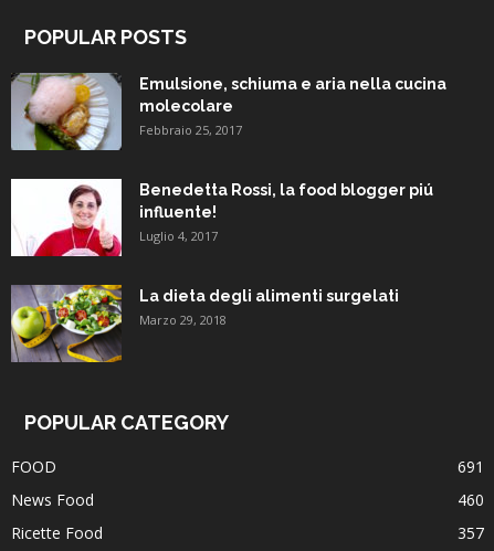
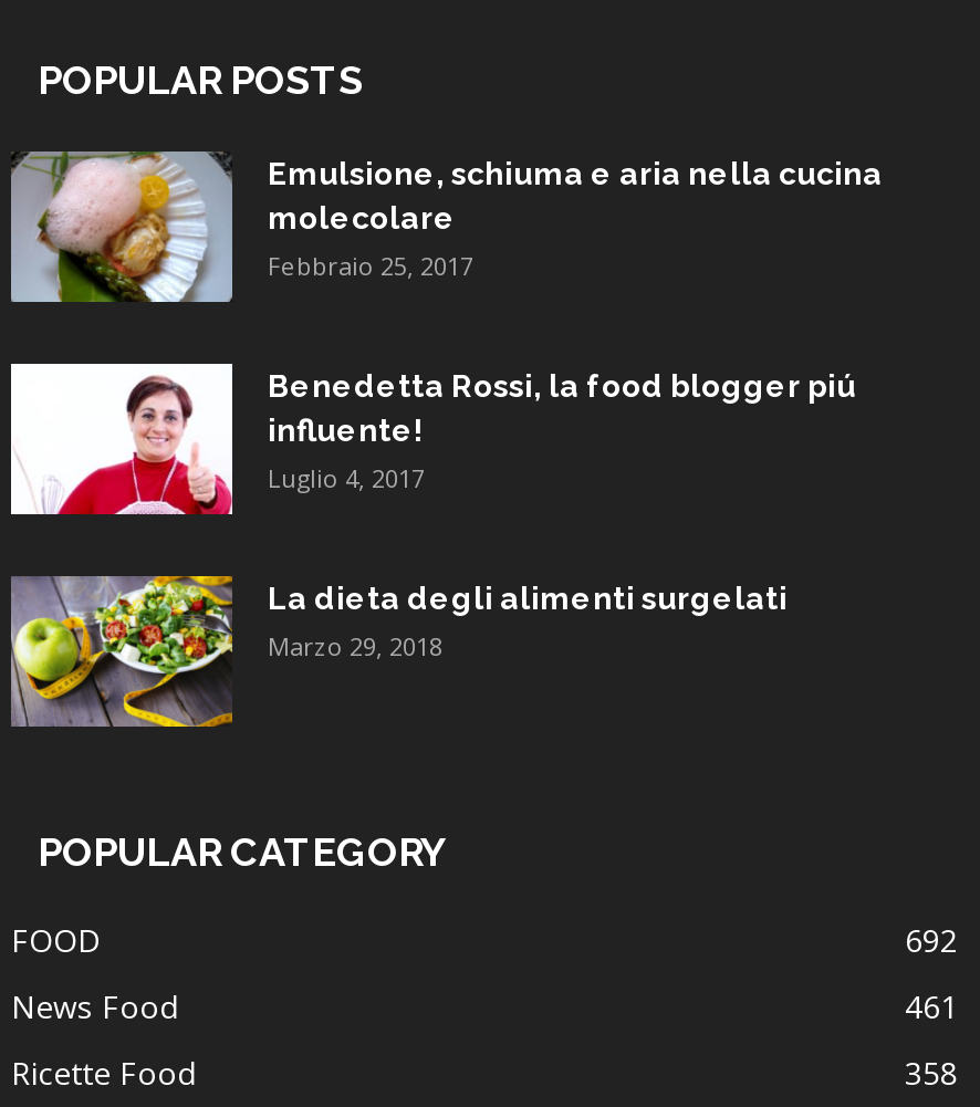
- 691
+ 692

- 460
+ 461

- 357
+ 358
